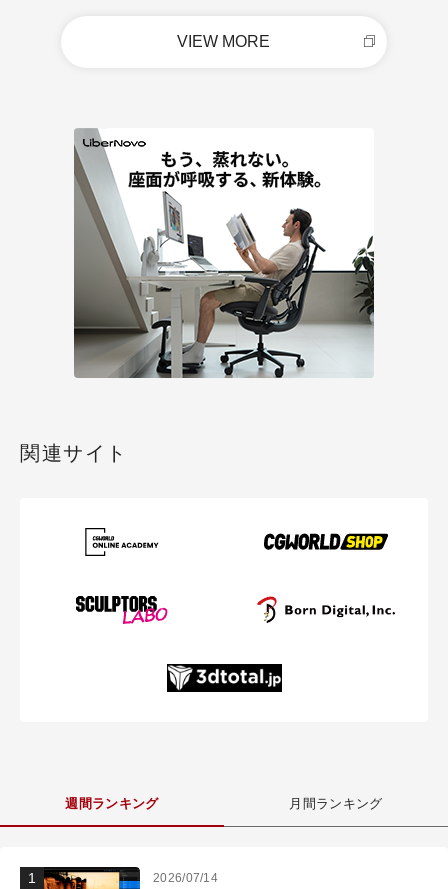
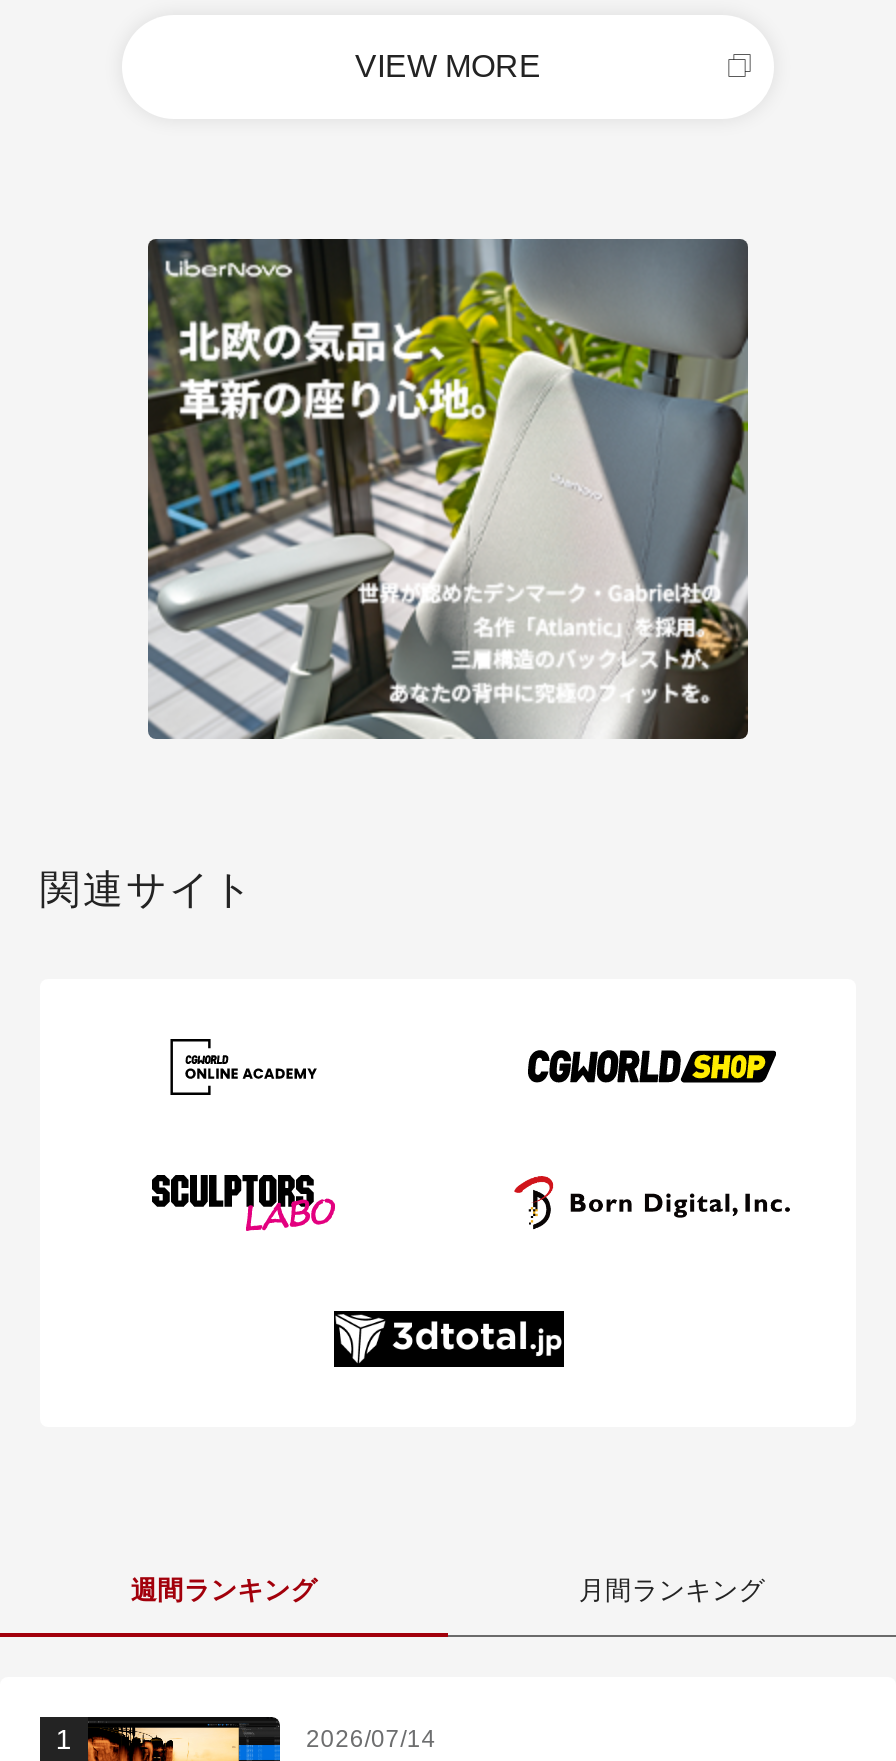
- [image]
+ [image]
